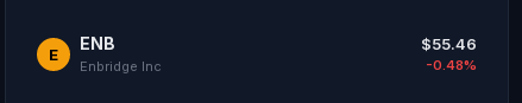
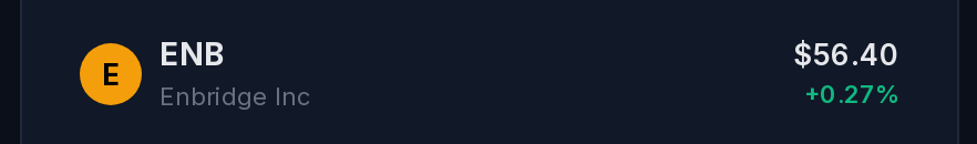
- $55.46
+ $56.40

- -0.48%
+ +0.27%
